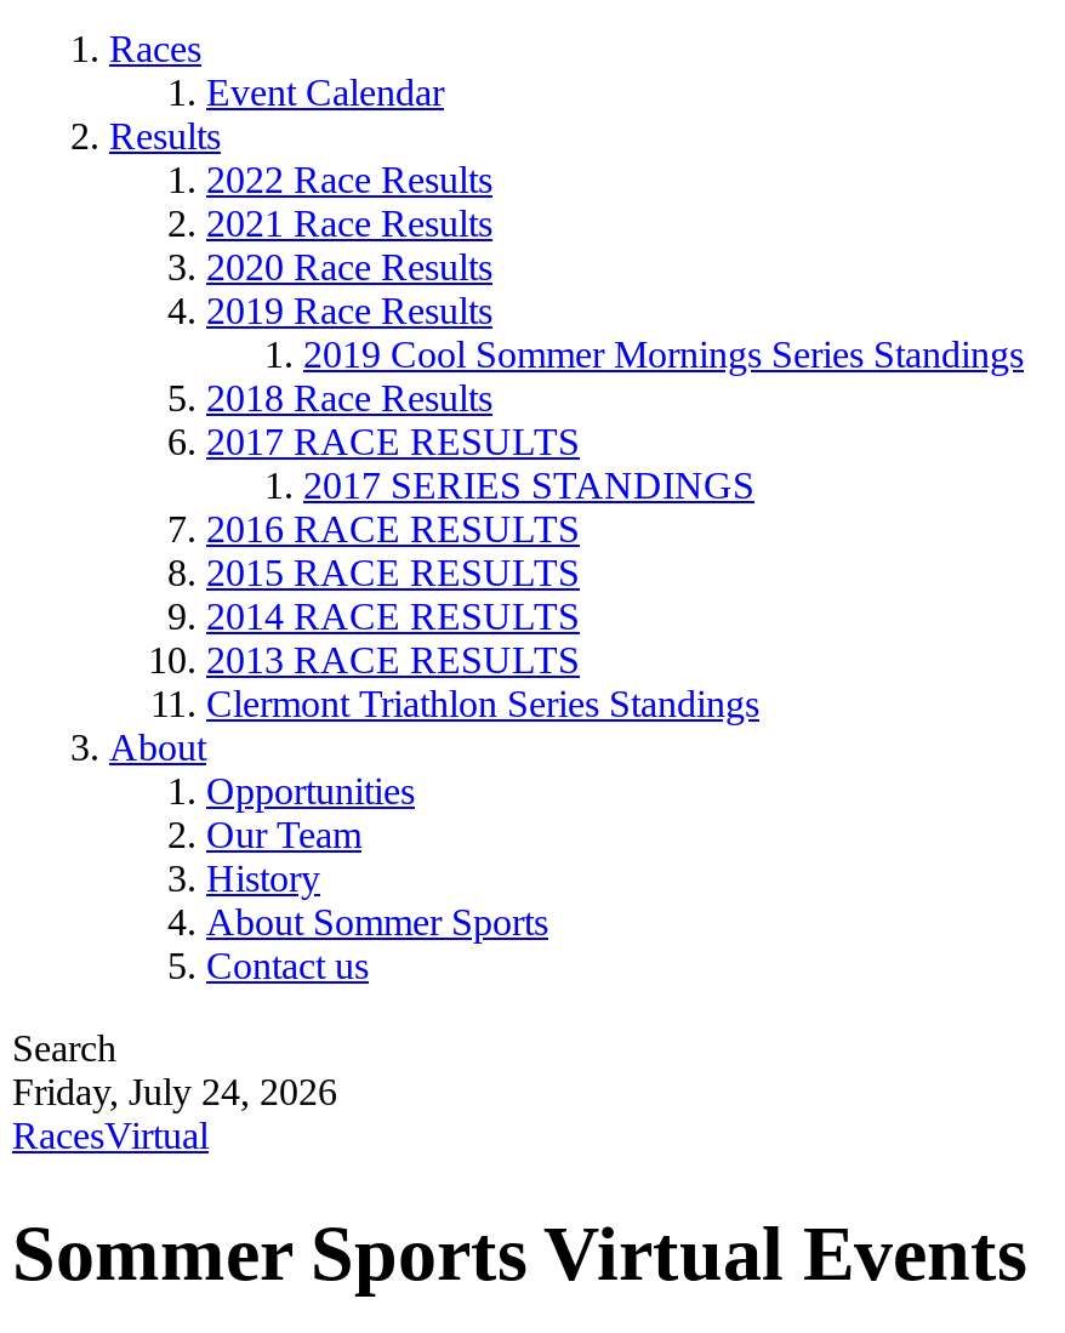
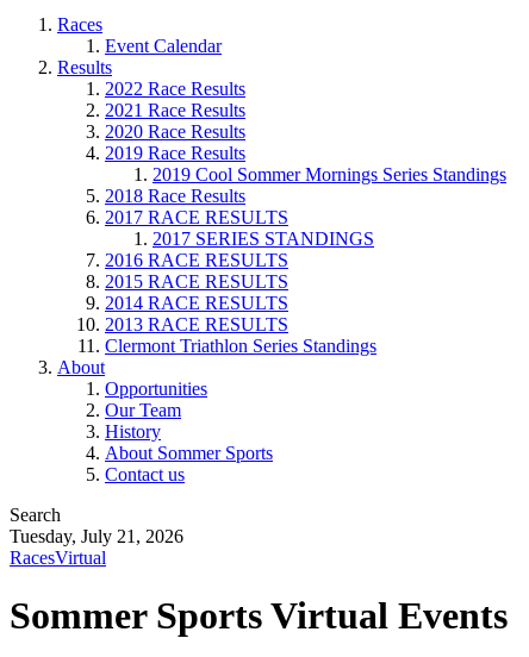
- Friday, July 24, 2026
+ Tuesday, July 21, 2026
